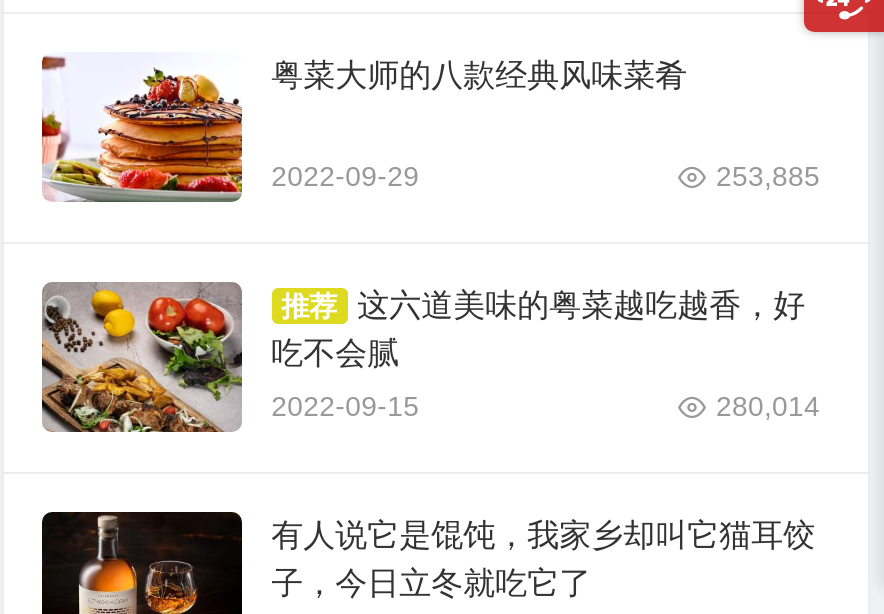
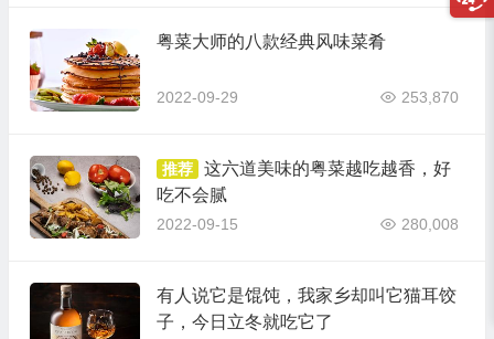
- 253,885
+ 253,870

- 280,014
+ 280,008
